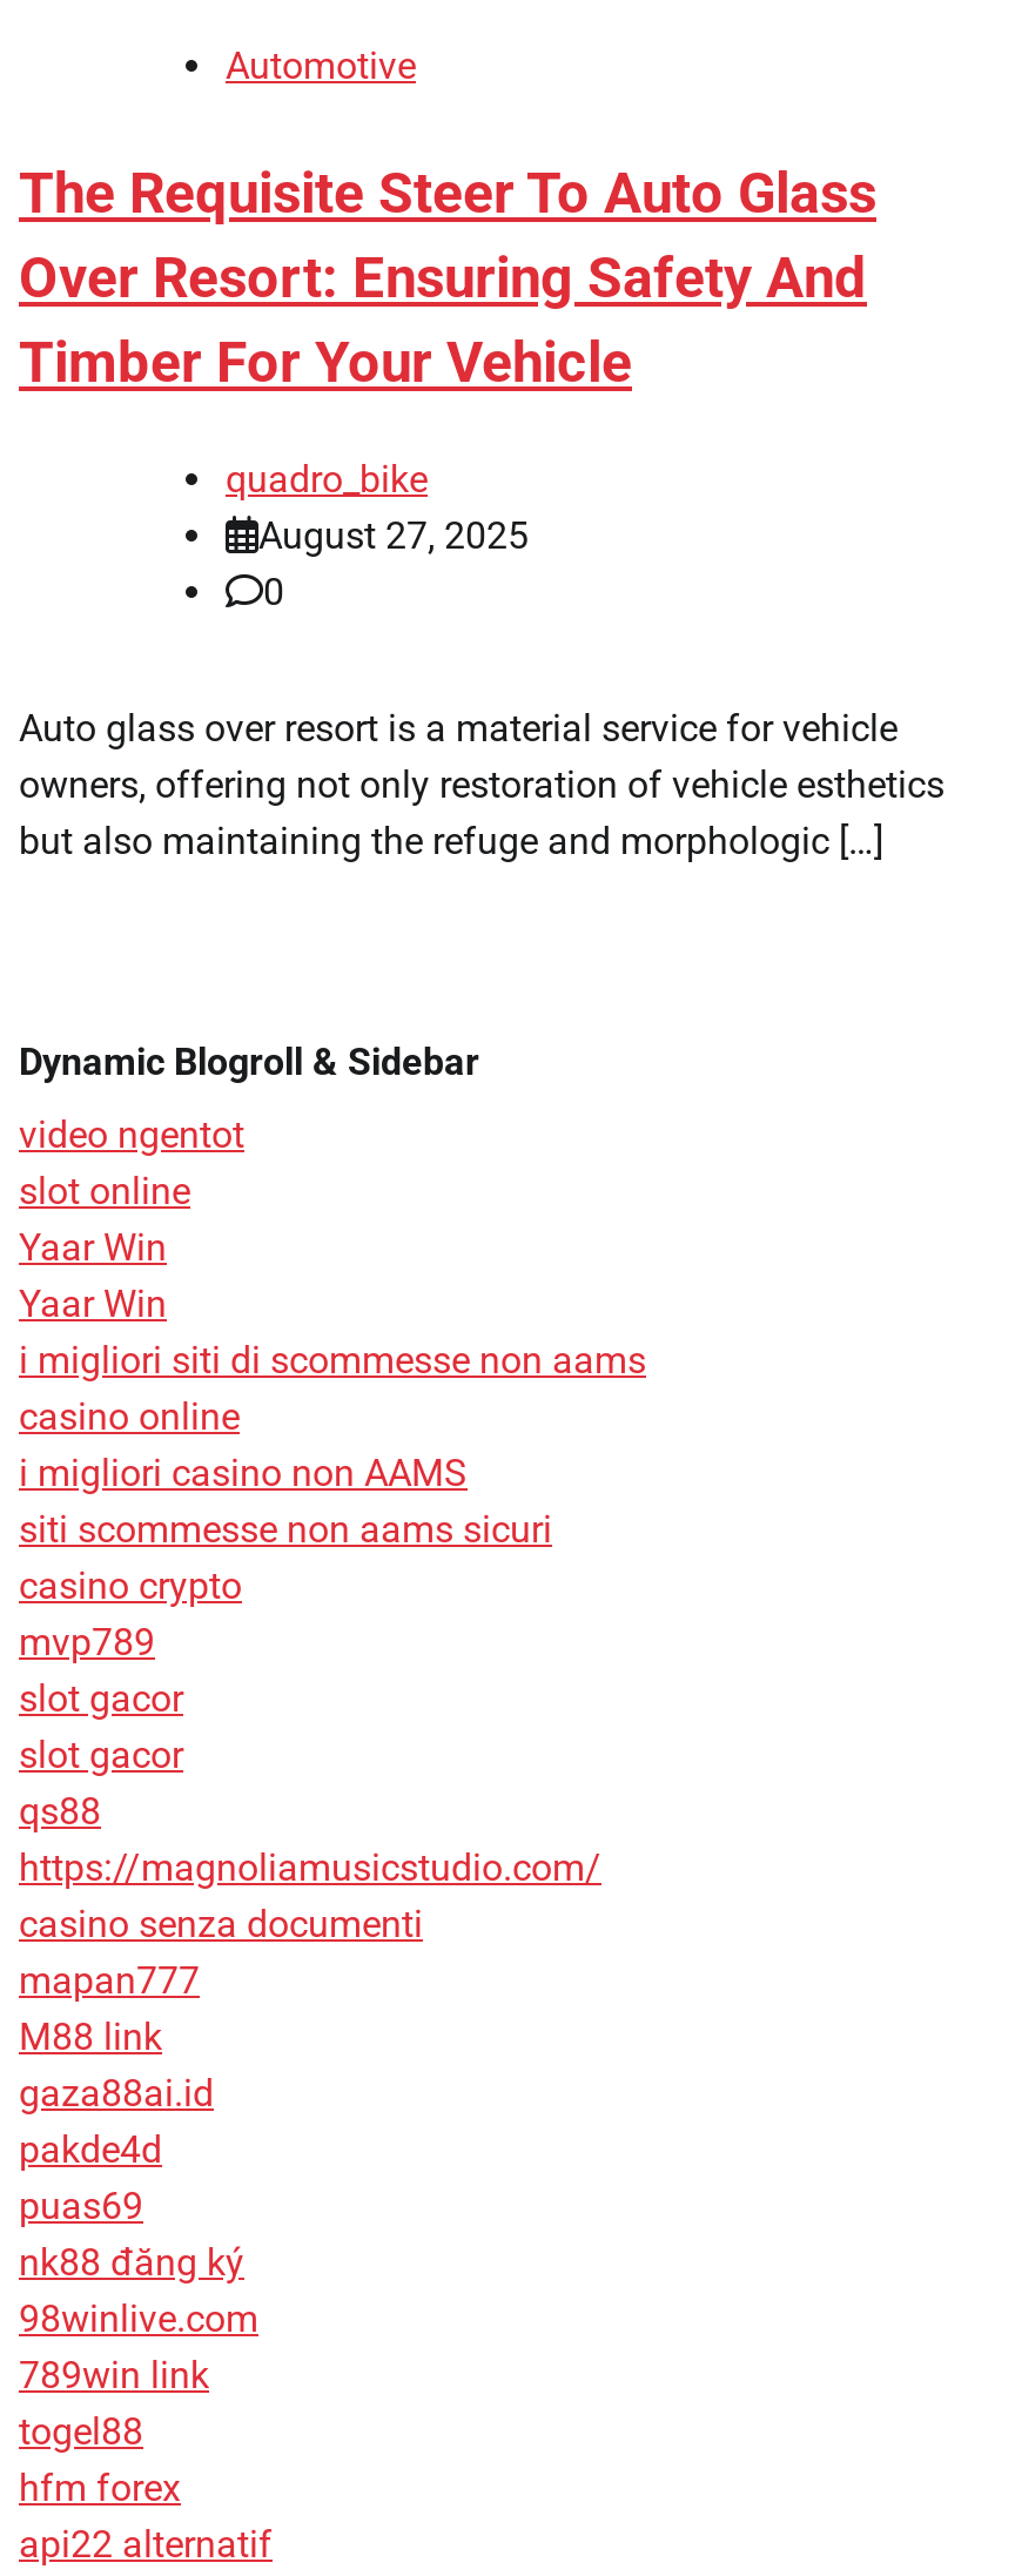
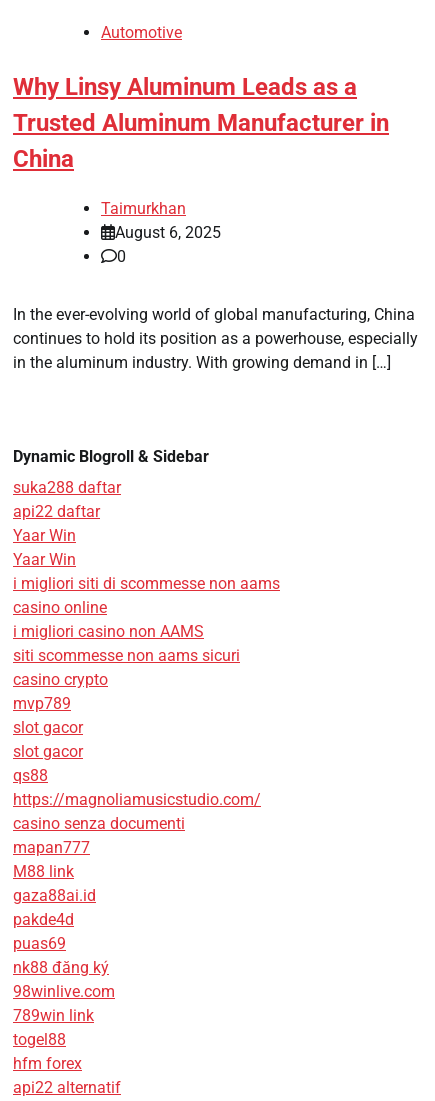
- The Requisite Steer To Auto Glass
- Over Resort: Ensuring Safety And
- Timber For Your Vehicle
+ Why Linsy Aluminum Leads as a
+ Trusted Aluminum Manufacturer in
+ China

- quadro_bike
- August 27, 2025
+ Taimurkhan
+ August 6, 2025

- Auto glass over resort is a material service for vehicle
- owners, offering not only restoration of vehicle esthetics
- but also maintaining the refuge and morphologic […]
+ In the ever-evolving world of global manufacturing, China
+ continues to hold its position as a powerhouse, especially
+ in the aluminum industry. With growing demand in […]

- video ngentot
- slot online
+ suka288 daftar
+ api22 daftar
